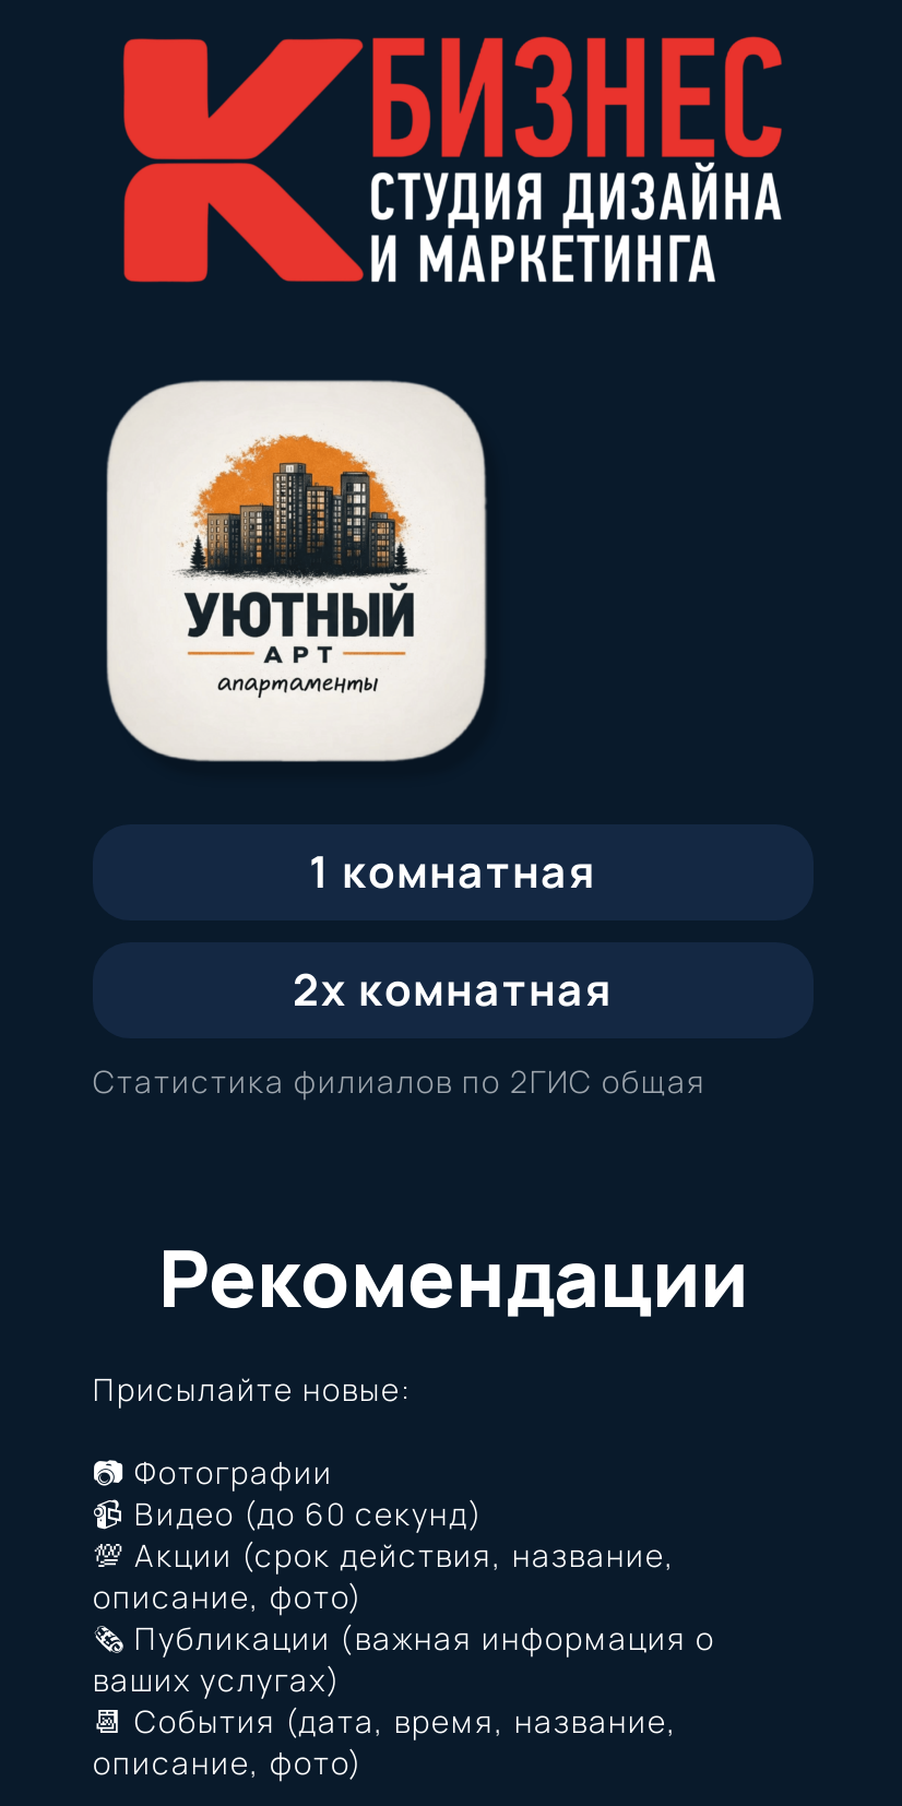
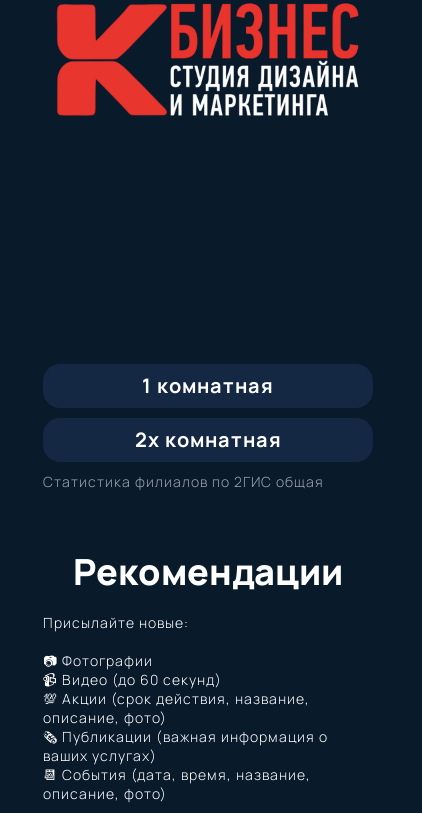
- [image]
